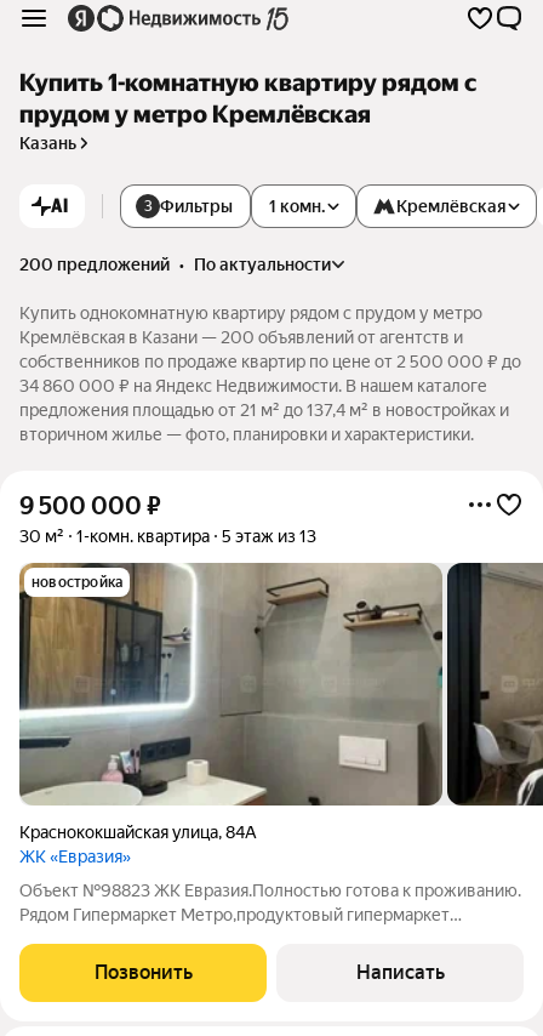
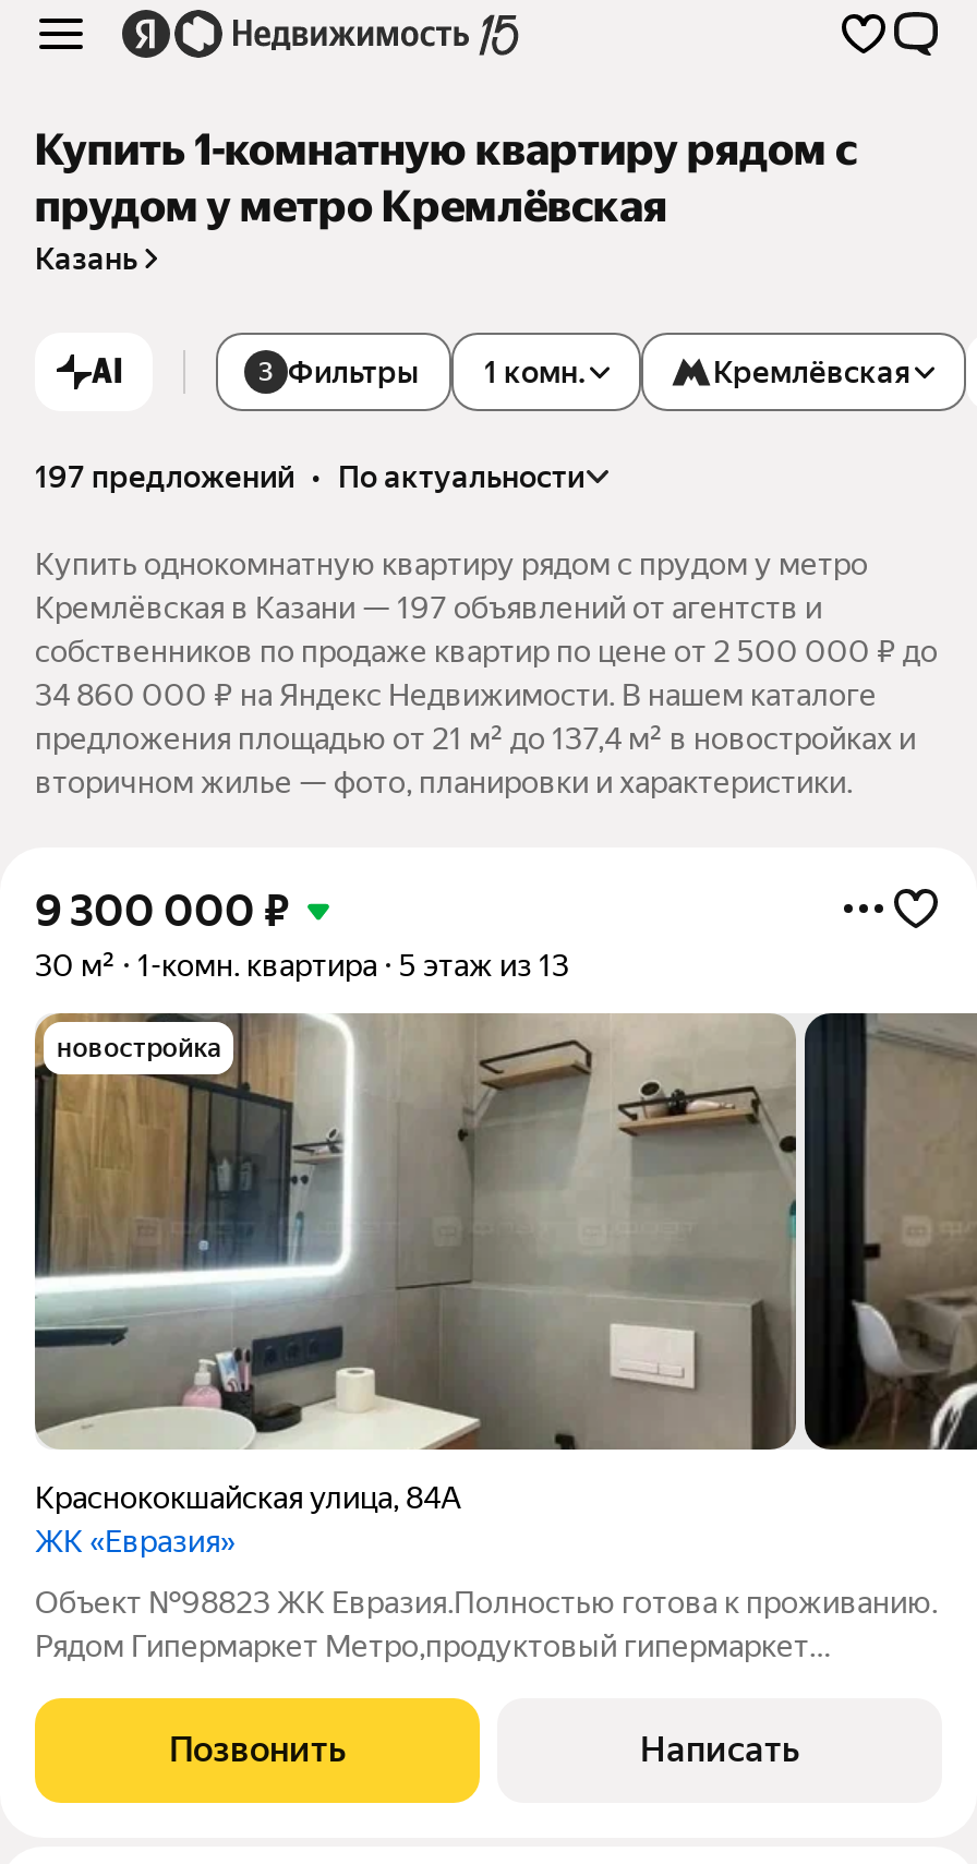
- 200 предложений • по актуальности
+ 197 предложений • по актуальности

- Кремлёвская в Казани — 200 объявлений от агентств и
+ Кремлёвская в Казани — 197 объявлений от агентств и

- 9 500 000 ₽
+ 9 300 000 ₽
